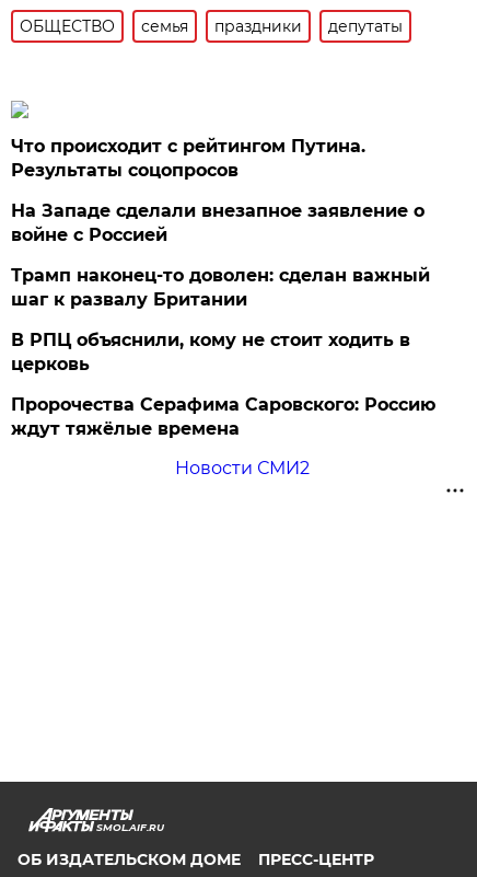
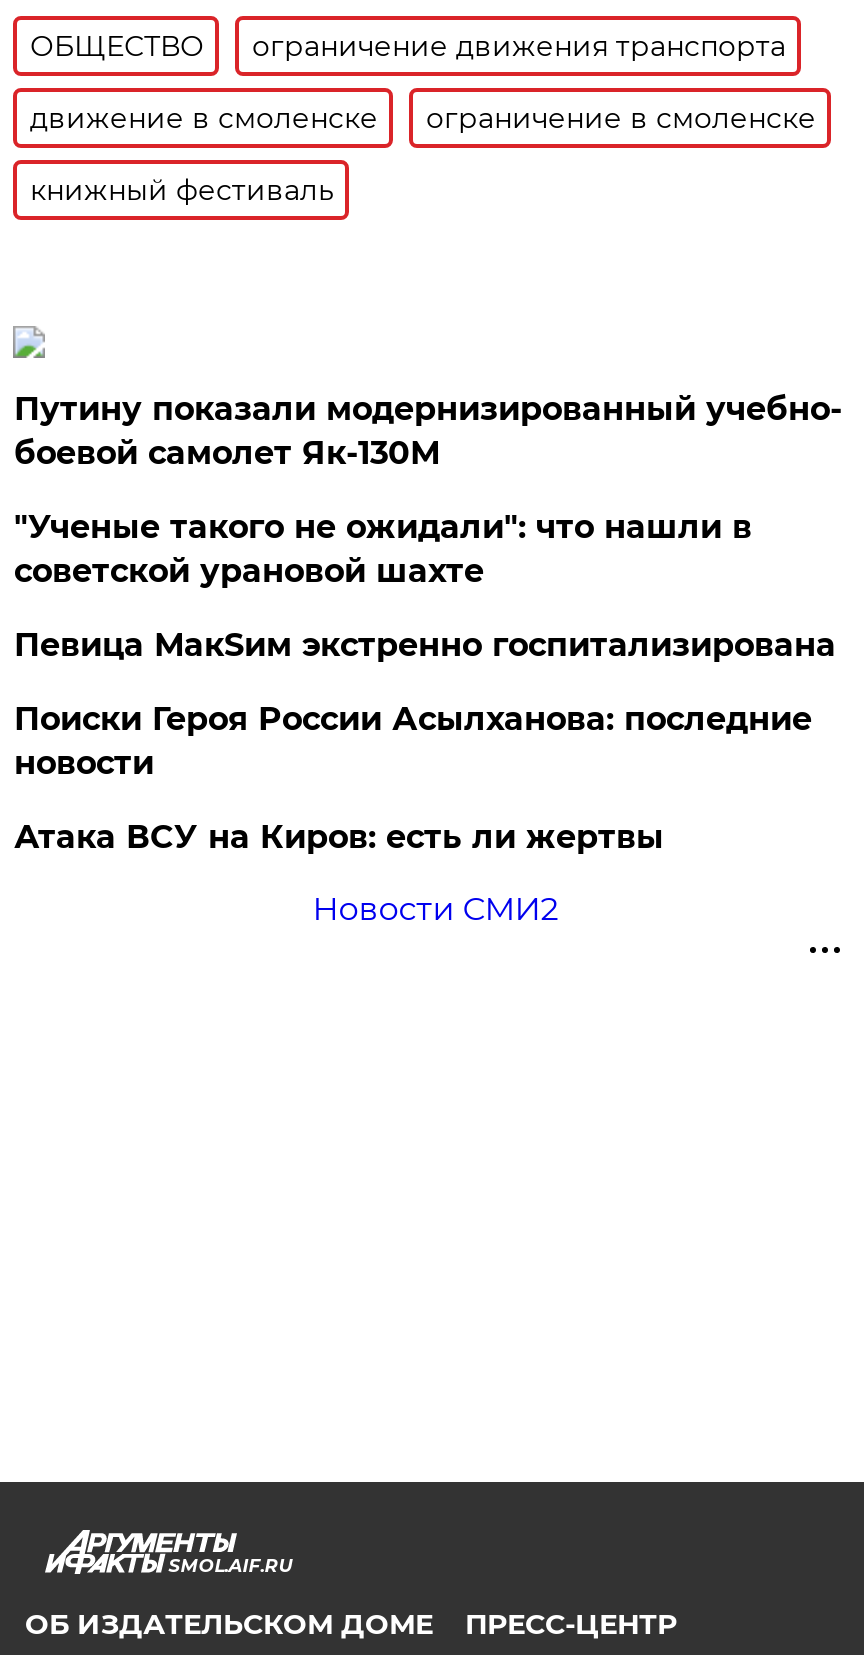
- семья
- праздники
- депутаты
+ ограничение движения транспорта
+ движение в смоленске
+ ограничение в смоленске
+ книжный фестиваль

- Что происходит с рейтингом Путина.
- Результаты соцопросов
- На Западе сделали внезапное заявление о
- войне с Россией
- Трамп наконец-то доволен: сделан важный
- шаг к развалу Британии
- В РПЦ объяснили, кому не стоит ходить в
- церковь
- Пророчества Серафима Саровского: Россию
- ждут тяжёлые времена
+ Путину показали модернизированный учебно-
+ боевой самолет Як-130М
+ "Ученые такого не ожидали": что нашли в
+ советской урановой шахте
+ Певица МакSим экстренно госпитализирована
+ Поиски Героя России Асылханова: последние
+ новости
+ Атака ВСУ на Киров: есть ли жертвы
